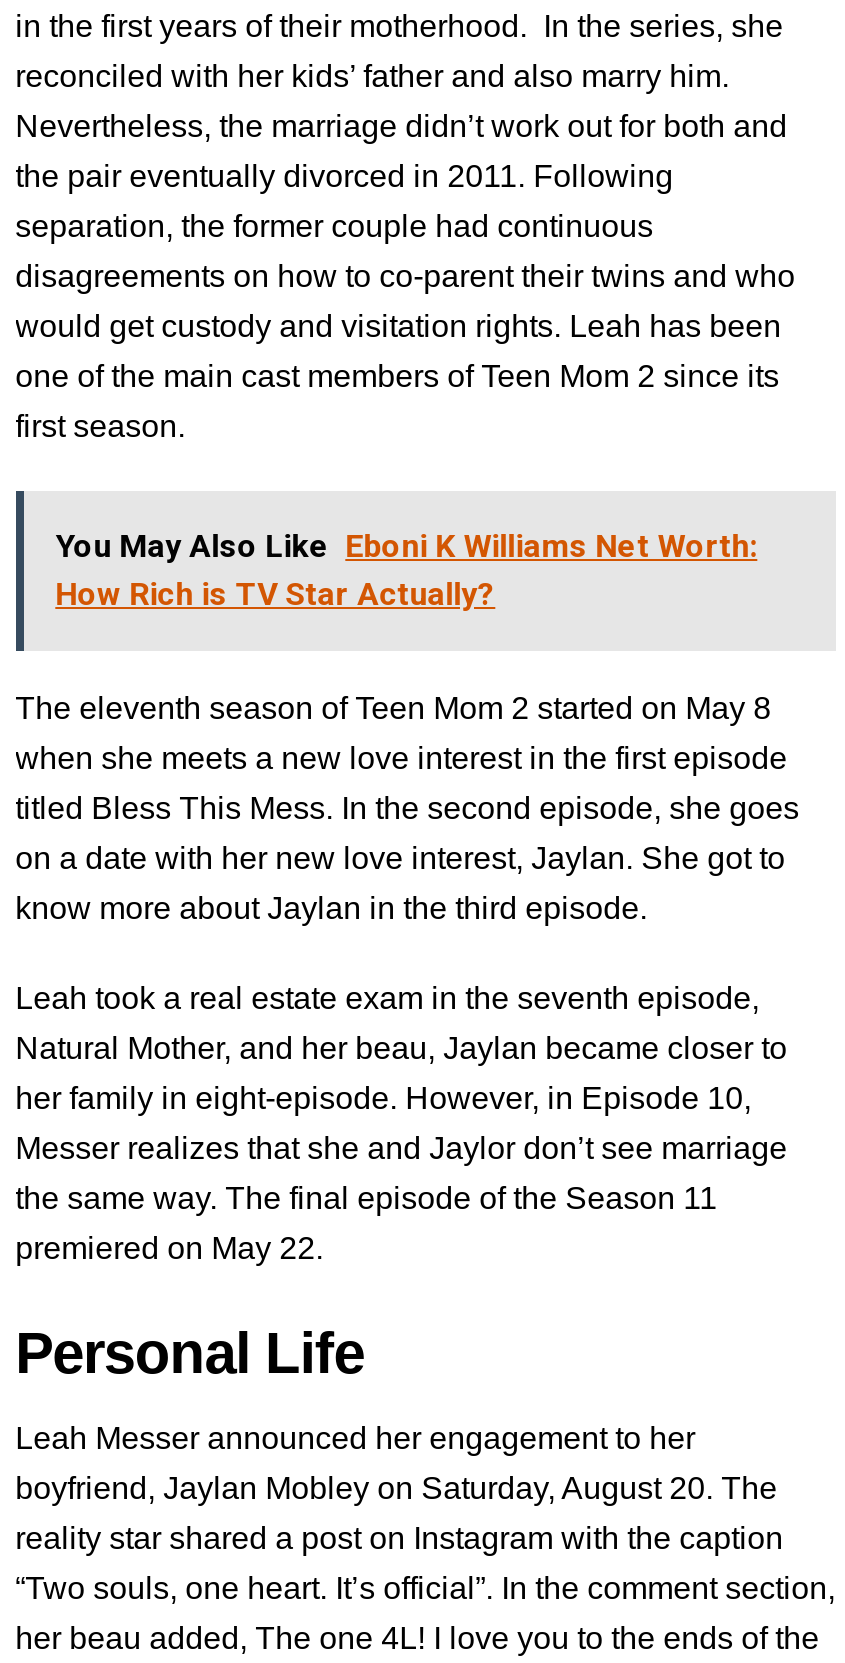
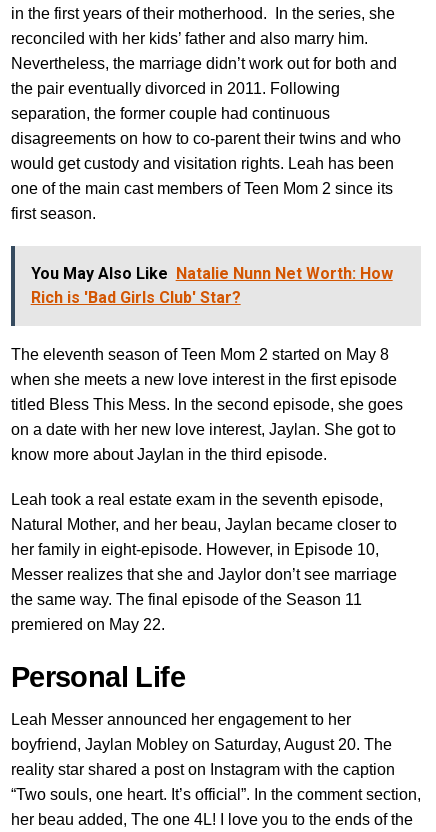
- You May Also Like Eboni K Williams Net Worth:
- How Rich is TV Star Actually?
+ You May Also Like Natalie Nunn Net Worth: How
+ Rich is 'Bad Girls Club' Star?
